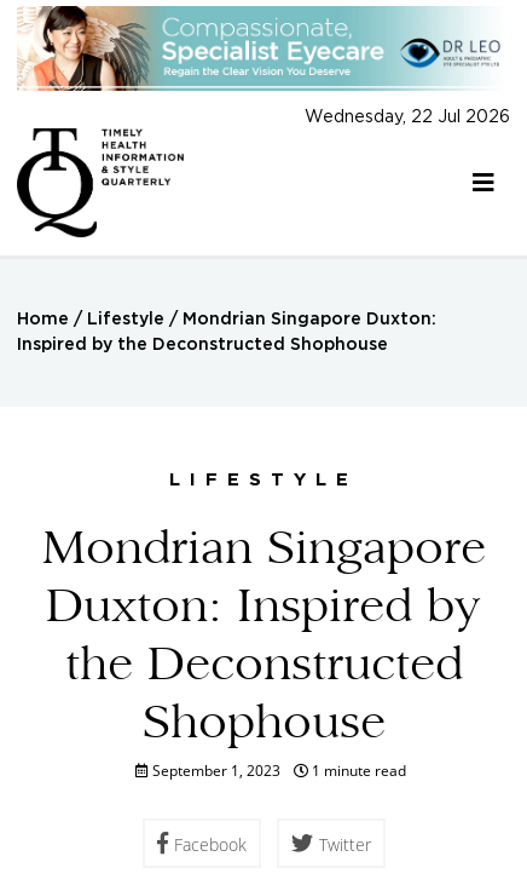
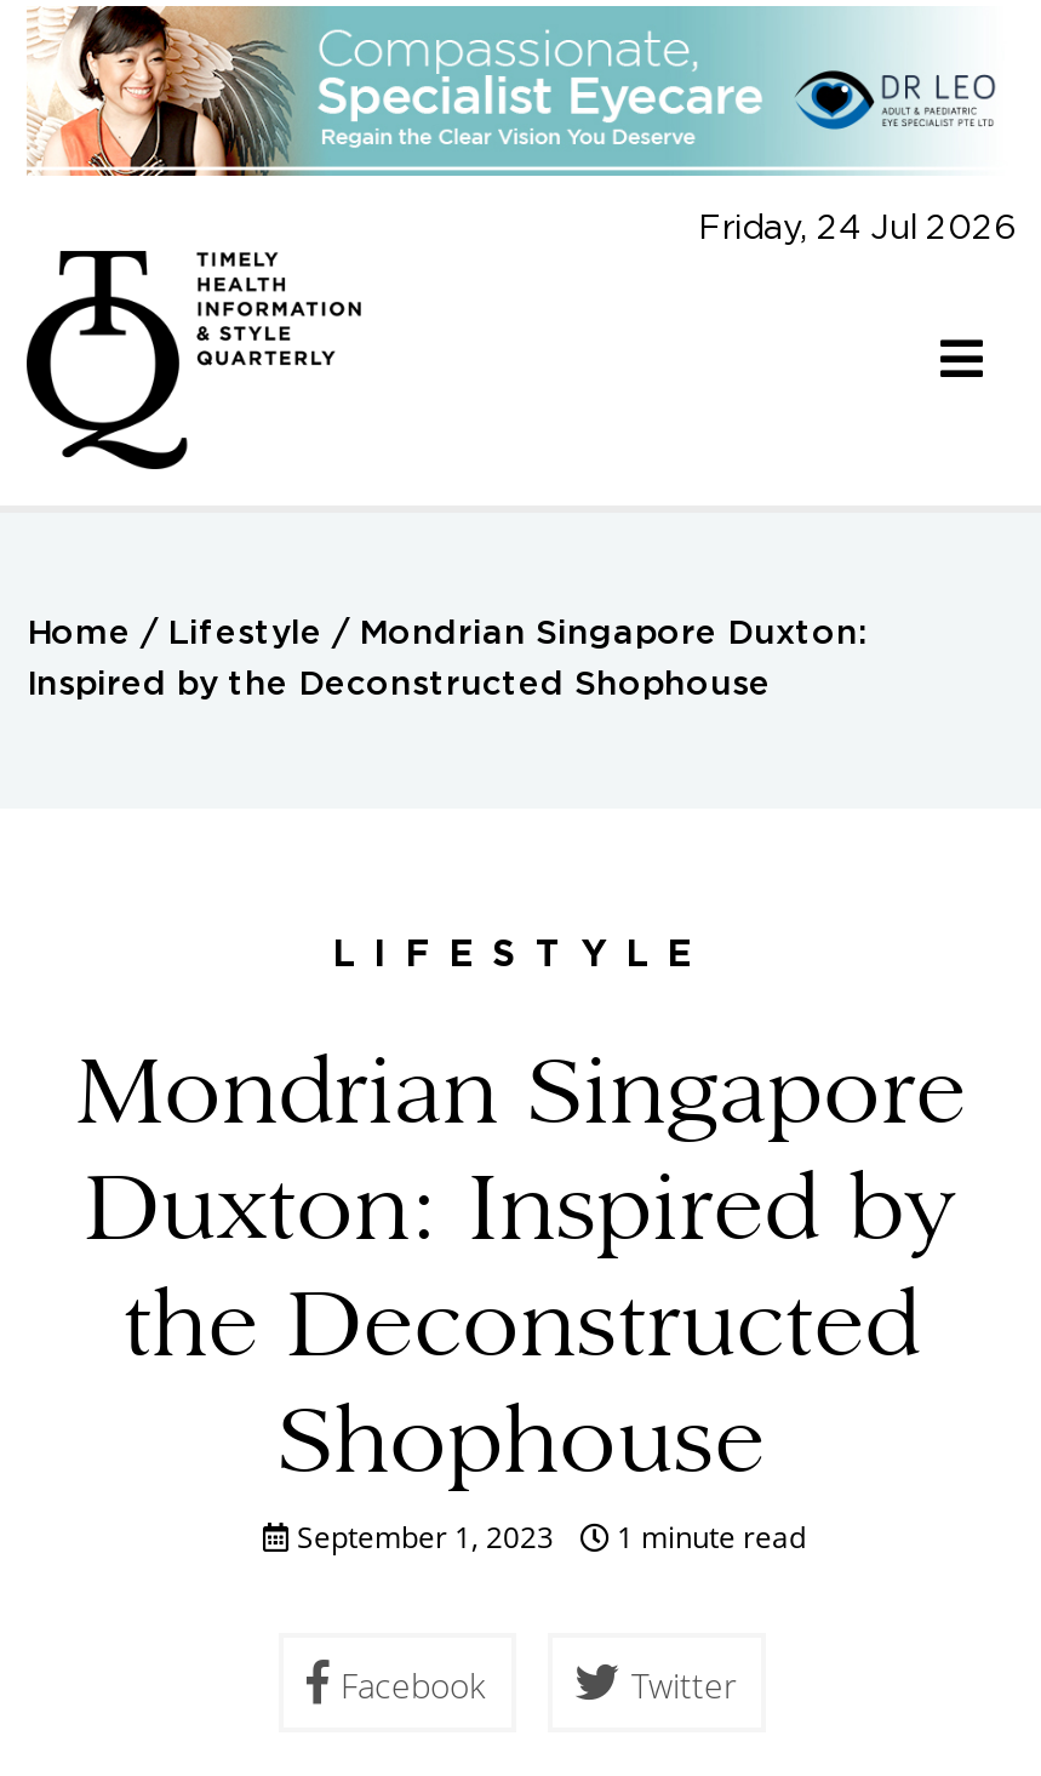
- Wednesday, 22 Jul 2026
+ Friday, 24 Jul 2026
